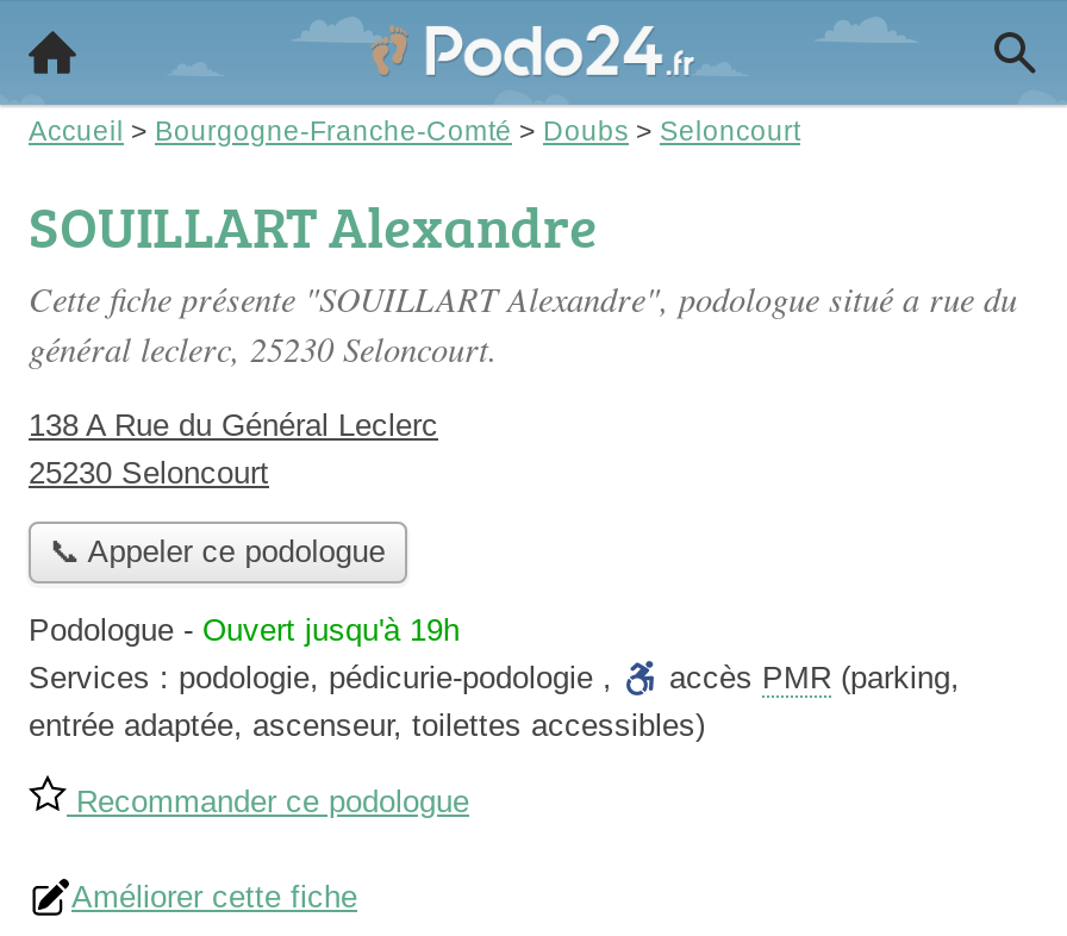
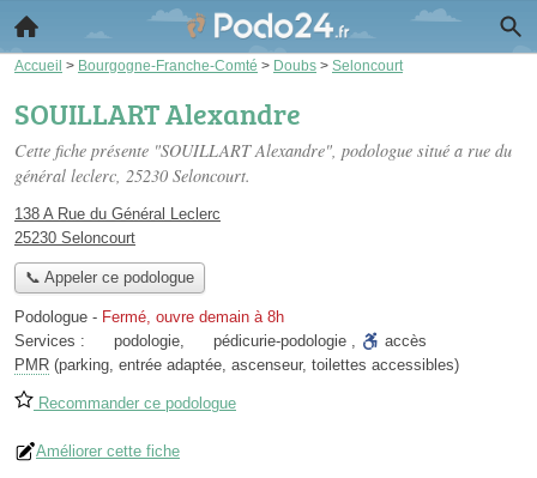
- Podologue - Ouvert jusqu'à 19h
- Services : podologie, pédicurie-podologie ,
- accès PMR (parking,
- entrée adaptée, ascenseur, toilettes accessibles)
+ Podologue - Fermé, ouvre demain à 8h
+ Services :
+ podologie,
+ pédicurie-podologie ,
+ accès
+ PMR (parking, entrée adaptée, ascenseur, toilettes accessibles)
